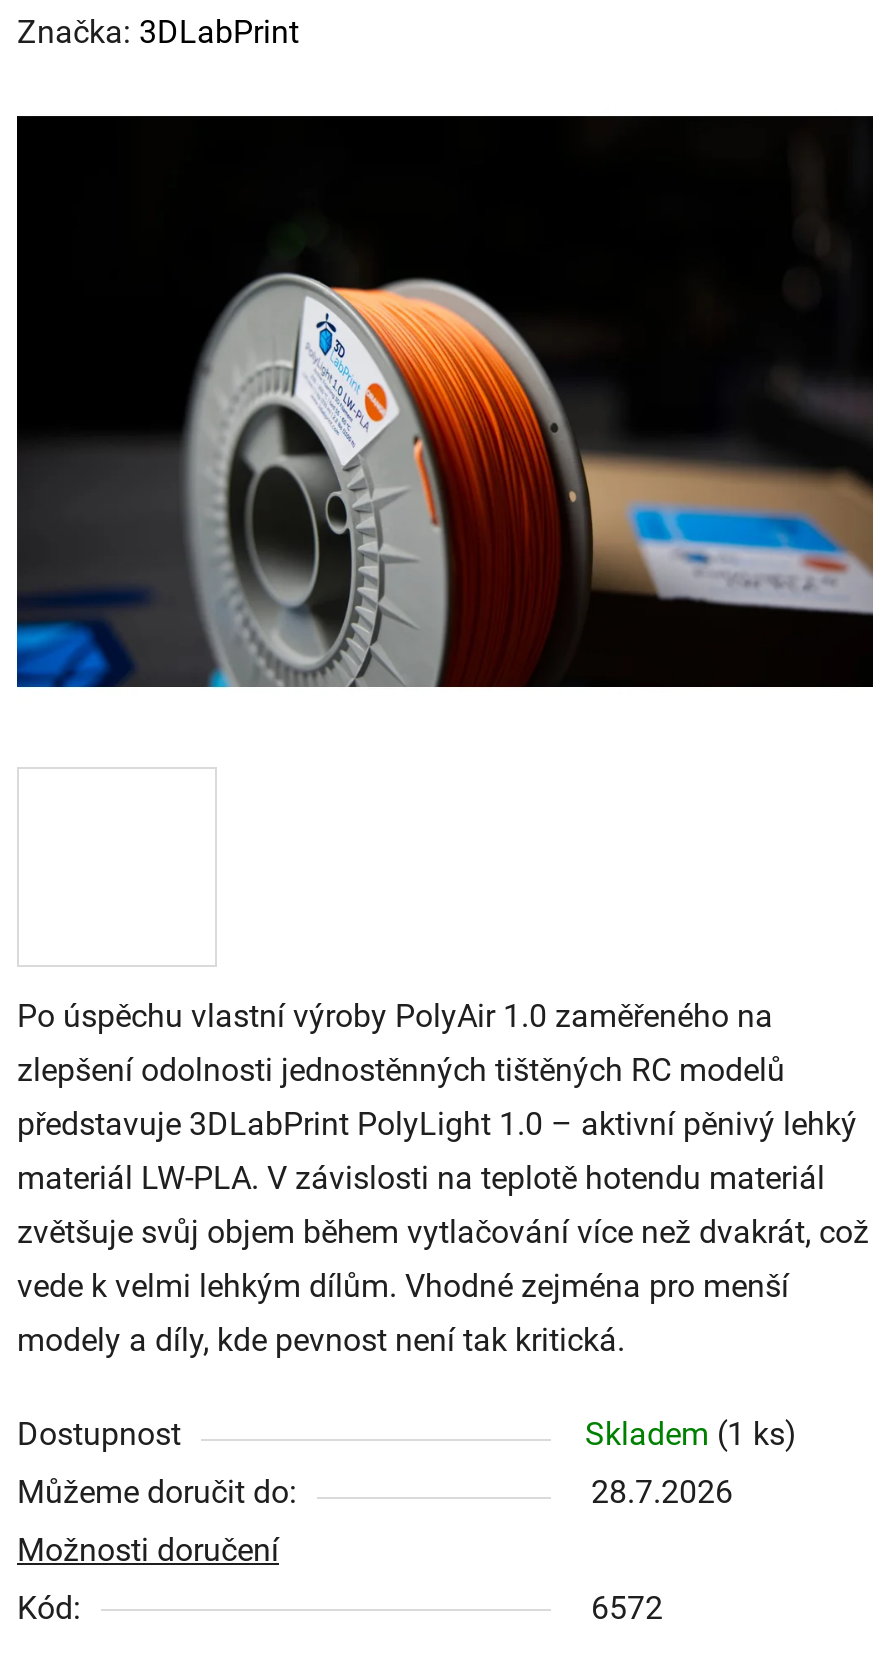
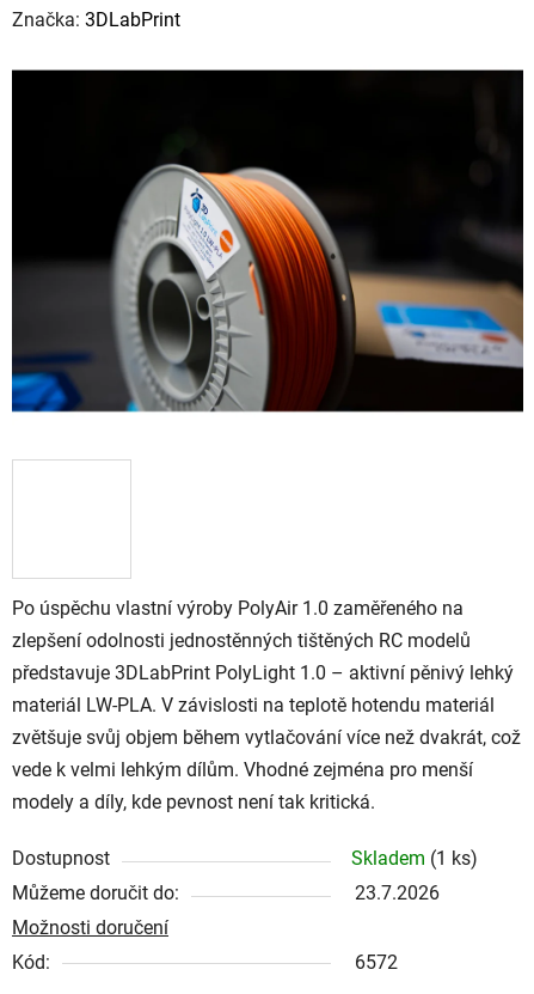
- 28.7.2026
+ 23.7.2026
